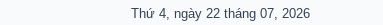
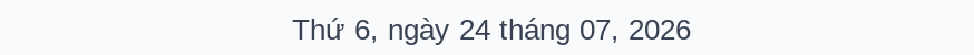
- Thứ 4, ngày 22 tháng 07, 2026
+ Thứ 6, ngày 24 tháng 07, 2026
